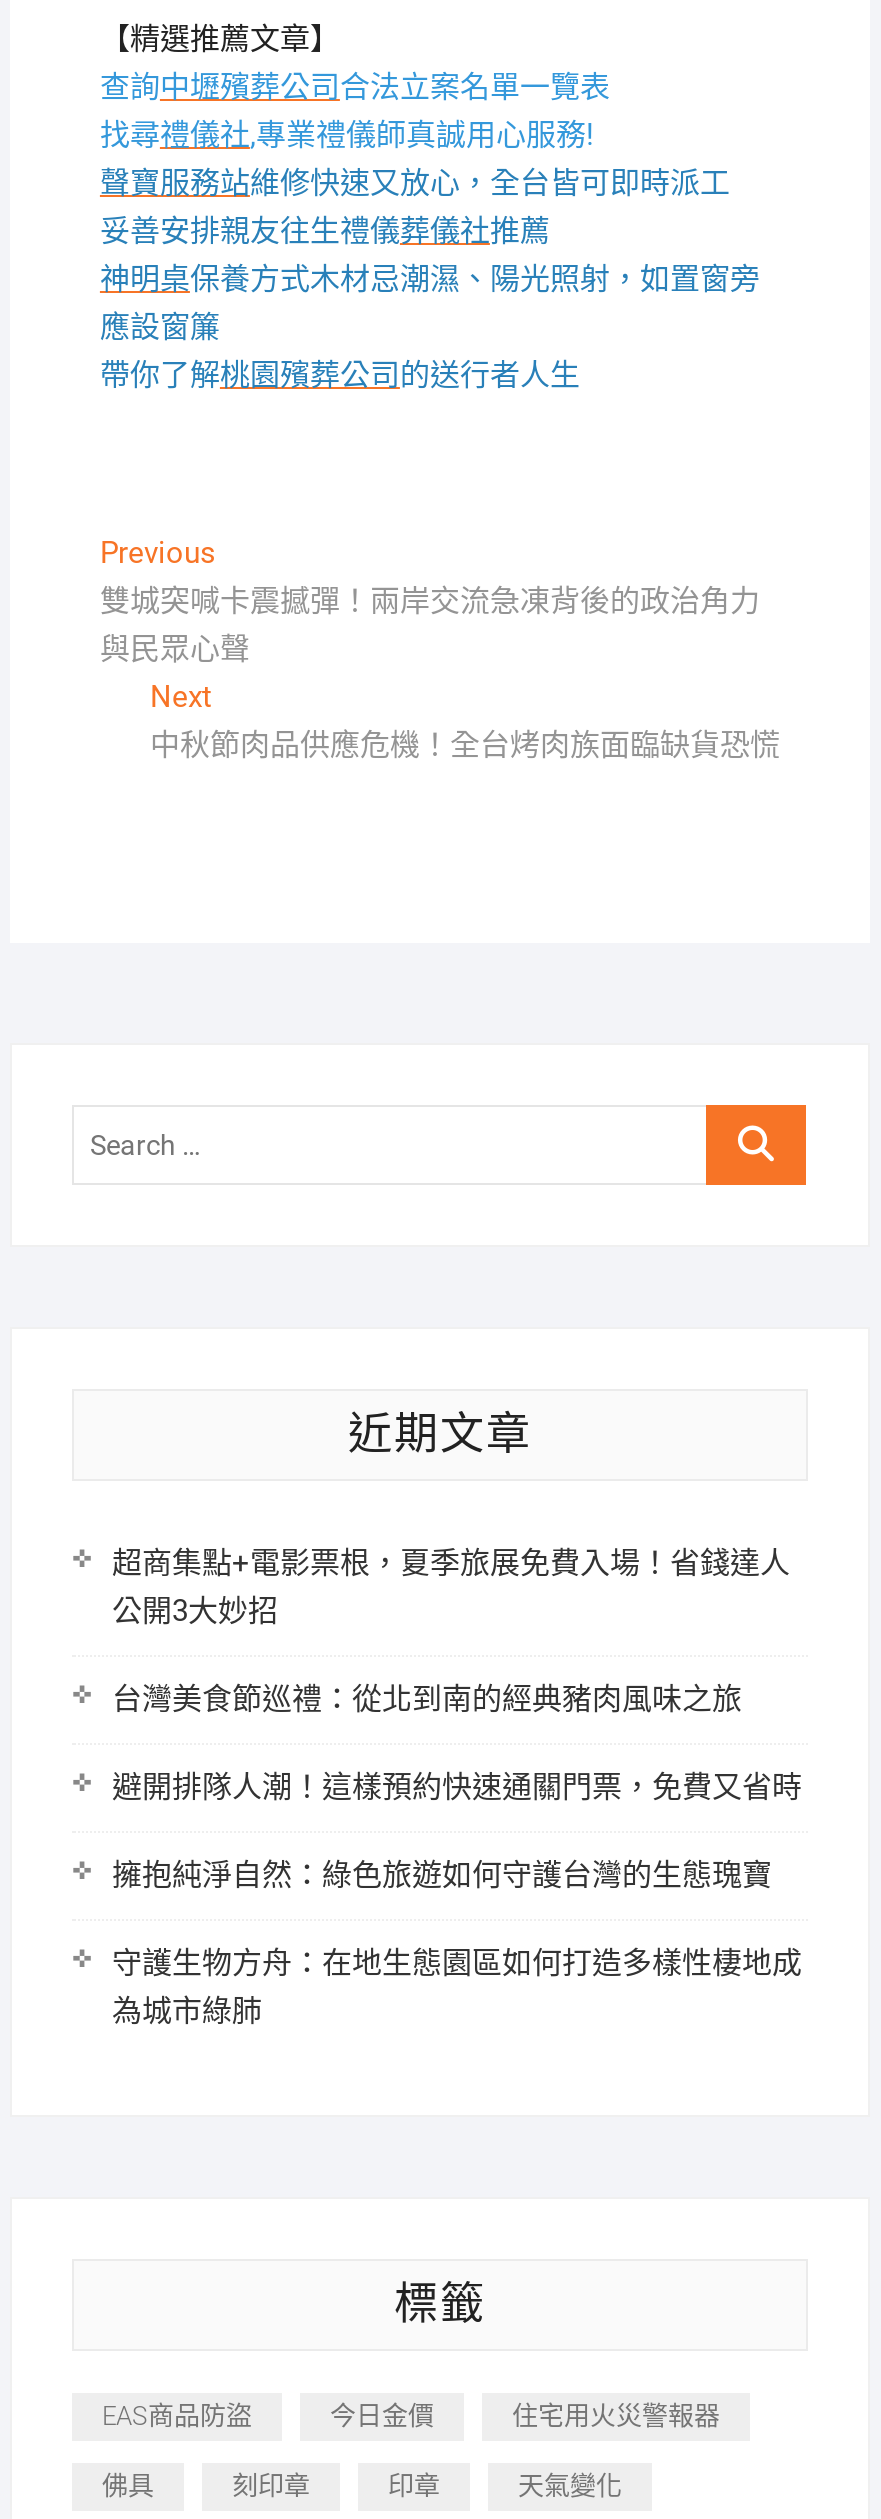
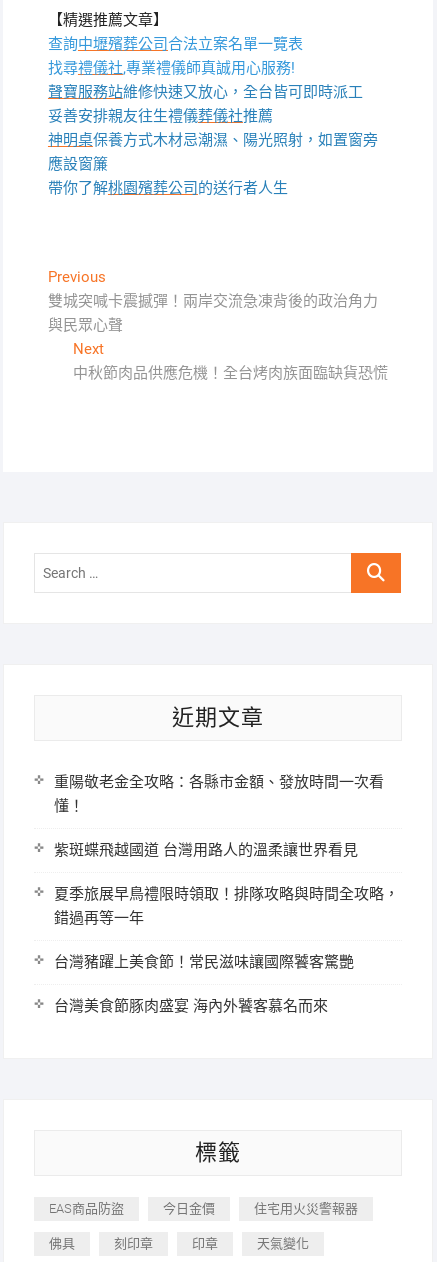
- 超商集點+電影票根，夏季旅展免費入場！省錢達人
- 公開3大妙招
+ 重陽敬老金全攻略：各縣市金額、發放時間一次看
+ 懂！

- 台灣美食節巡禮：從北到南的經典豬肉風味之旅
+ 紫斑蝶飛越國道 台灣用路人的溫柔讓世界看見

- 避開排隊人潮！這樣預約快速通關門票，免費又省時
+ 夏季旅展早鳥禮限時領取！排隊攻略與時間全攻略，
+ 錯過再等一年

- 擁抱純淨自然：綠色旅遊如何守護台灣的生態瑰寶
+ 台灣豬躍上美食節！常民滋味讓國際饕客驚艷

- 守護生物方舟：在地生態園區如何打造多樣性棲地成
- 為城市綠肺
+ 台灣美食節豚肉盛宴 海內外饕客慕名而來
